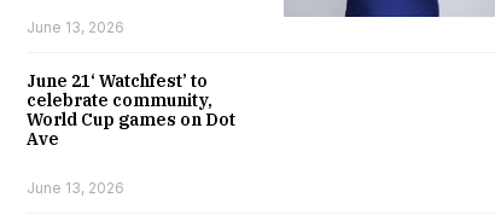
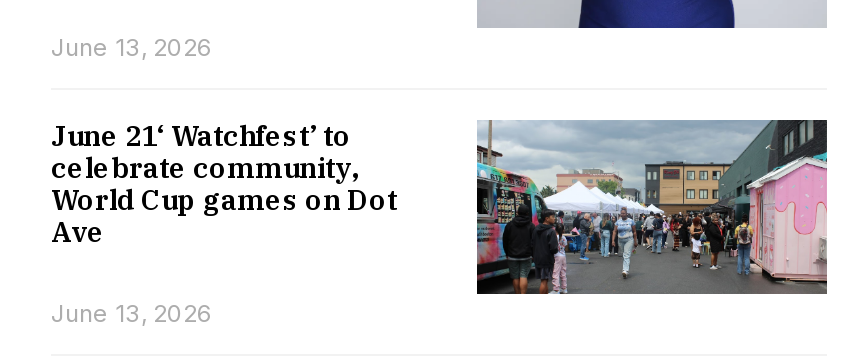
+ [image]
